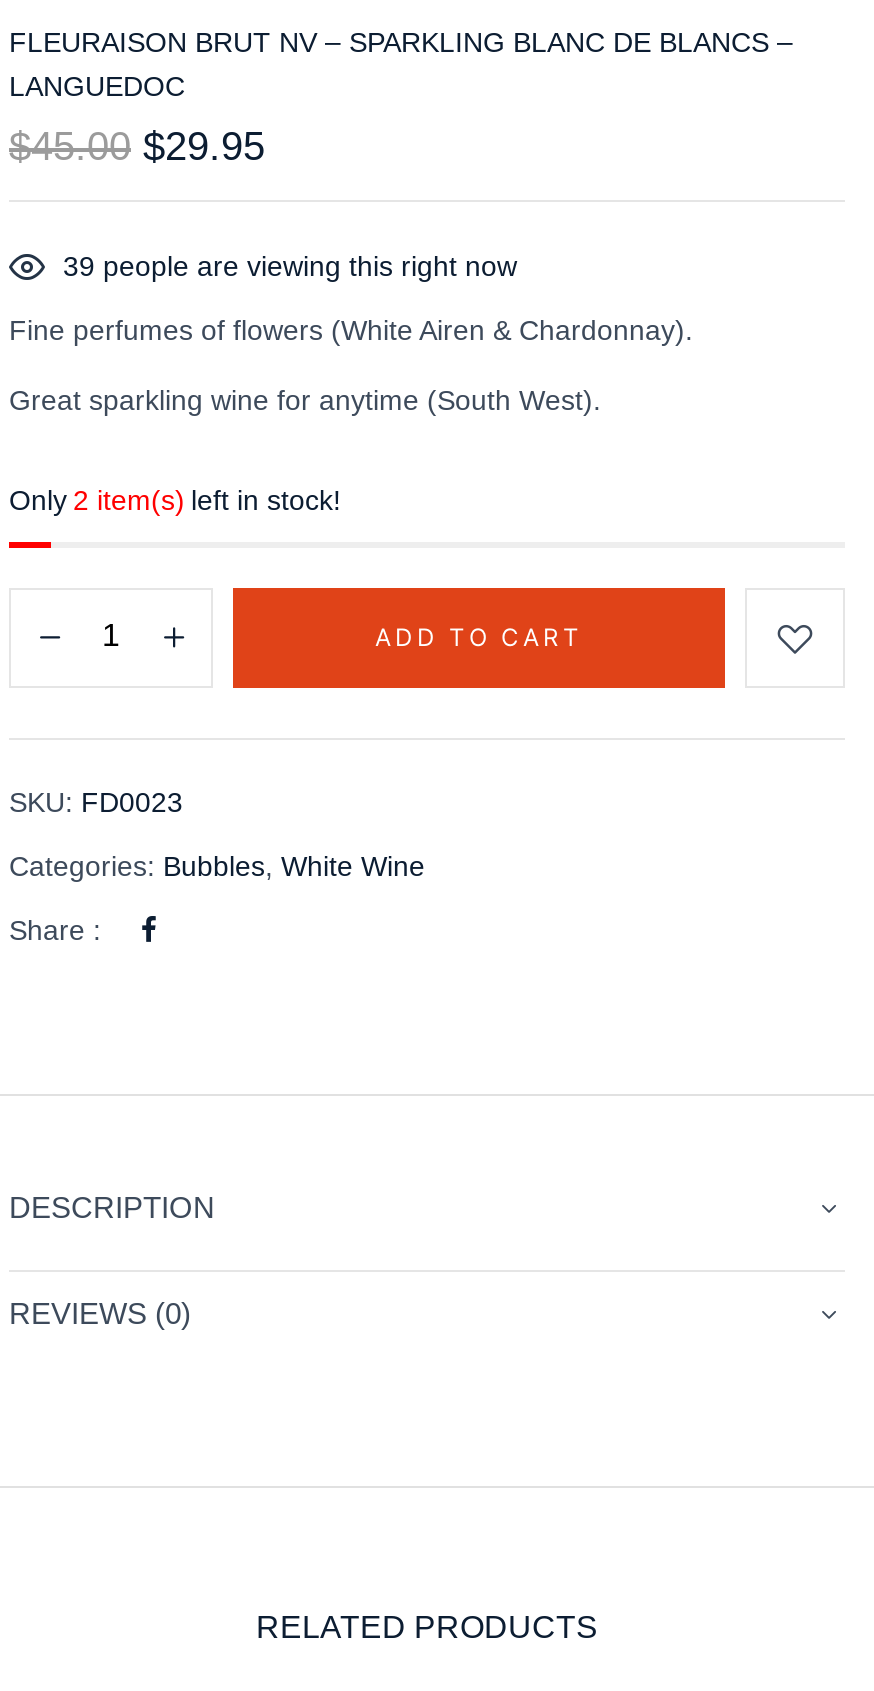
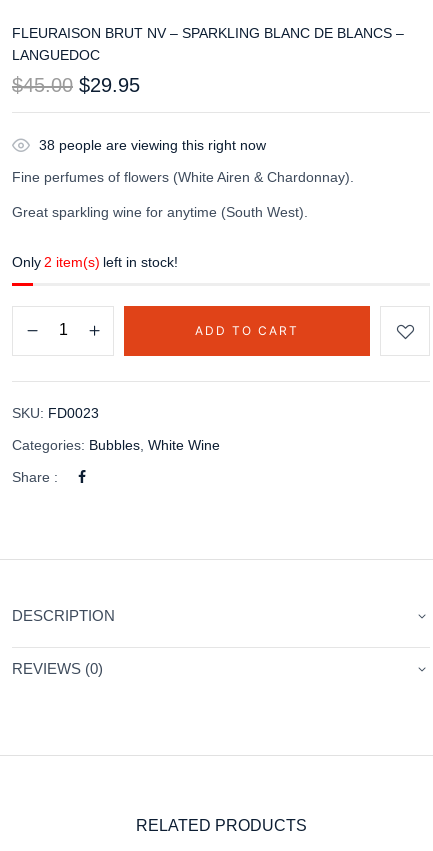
- 39 people are viewing this right now
+ 38 people are viewing this right now
